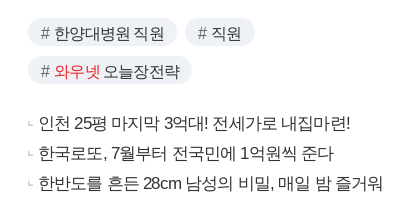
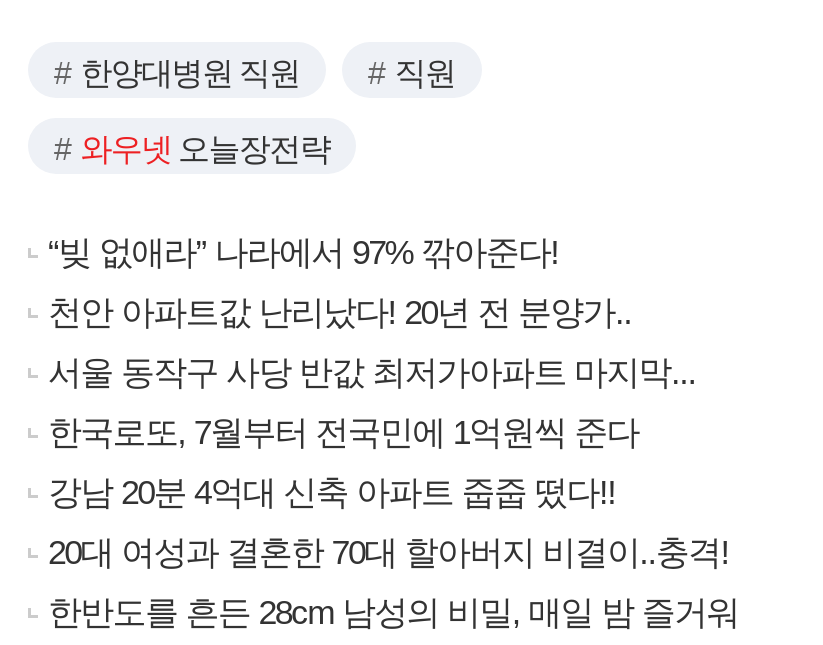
- 인천 25평 마지막 3억대! 전세가로 내집마련!
+ “빚 없애라” 나라에서 97% 깎아준다!
+ 천안 아파트값 난리났다! 20년 전 분양가..
+ 서울 동작구 사당 반값 최저가아파트 마지막...

+ 강남 20분 4억대 신축 아파트 줍줍 떴다!!
+ 20대 여성과 결혼한 70대 할아버지 비결이..충격!
